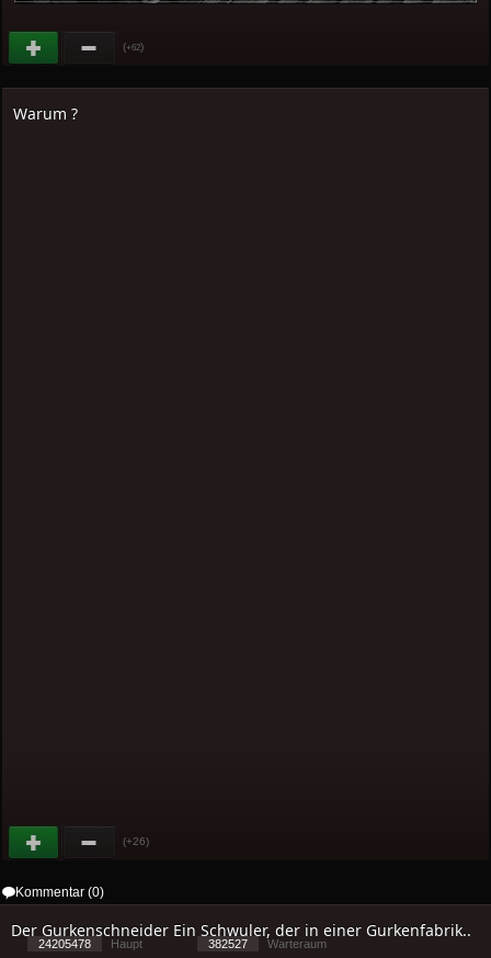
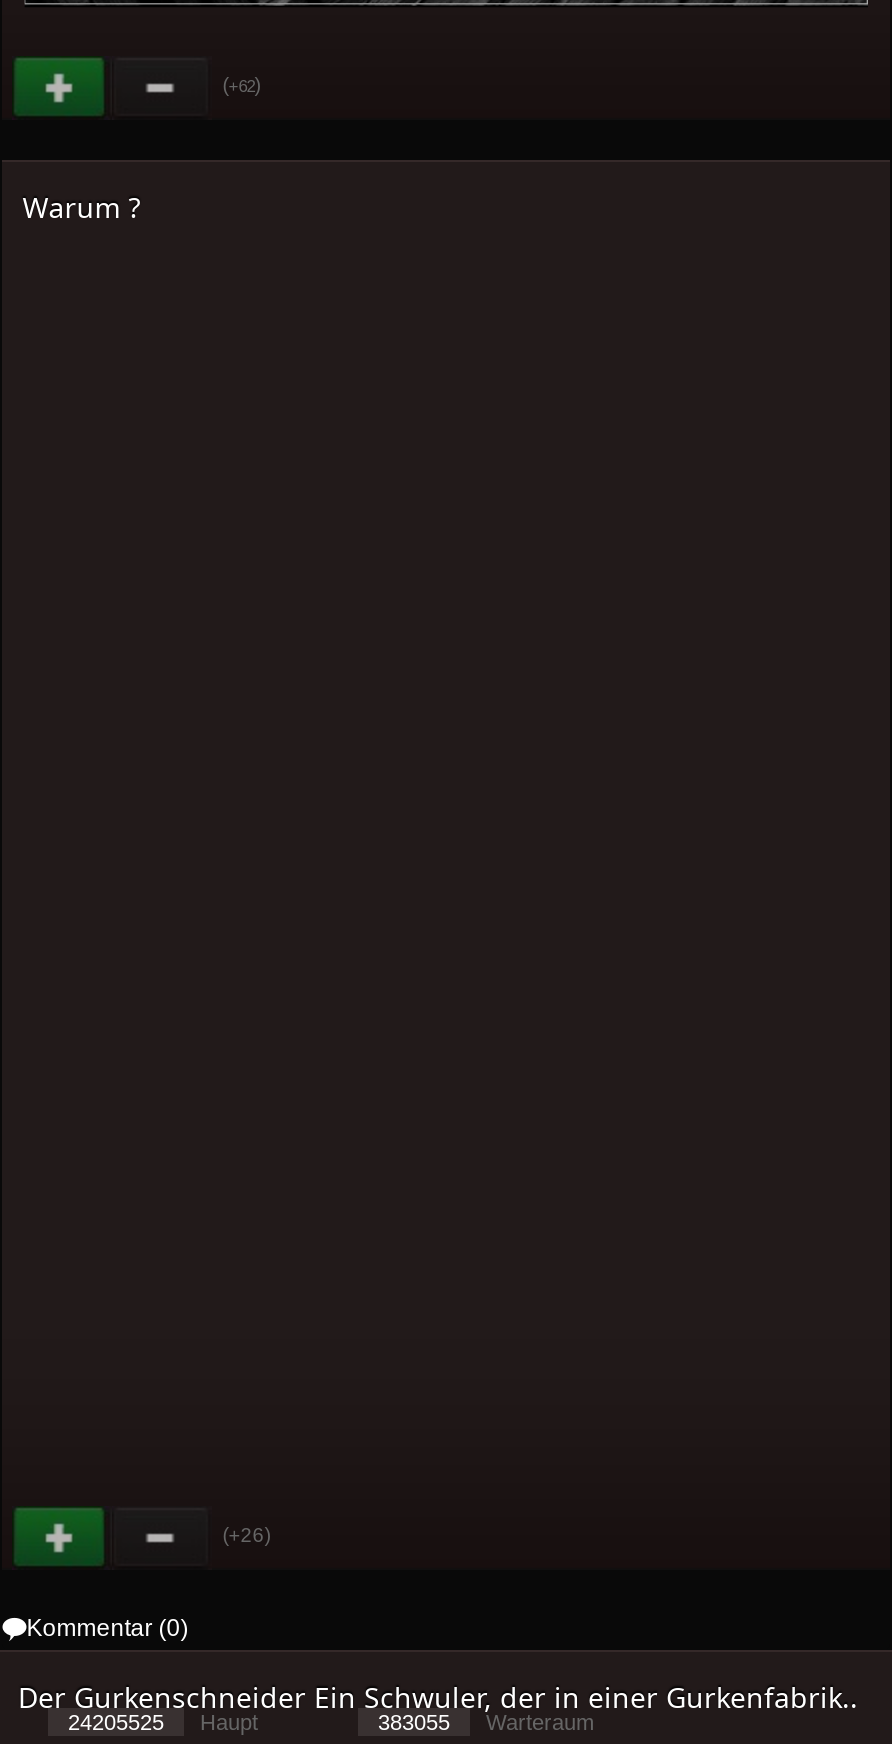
- 24205478 Haupt
+ 24205525 Haupt

- 382527 Warteraum
+ 383055 Warteraum
